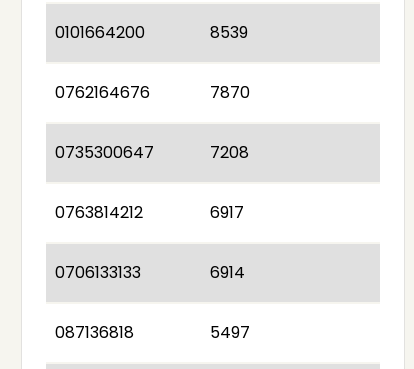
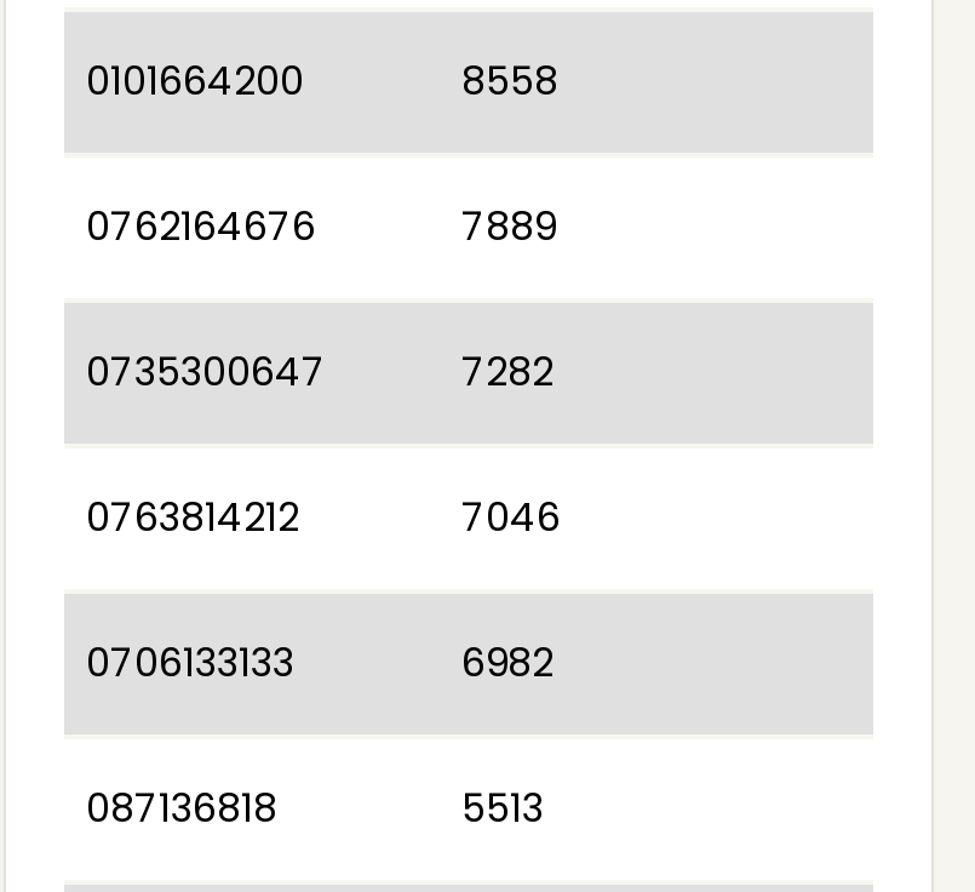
- 8539
+ 8558

- 7870
+ 7889

- 7208
+ 7282

- 6917
+ 7046

- 6914
+ 6982

- 5497
+ 5513
